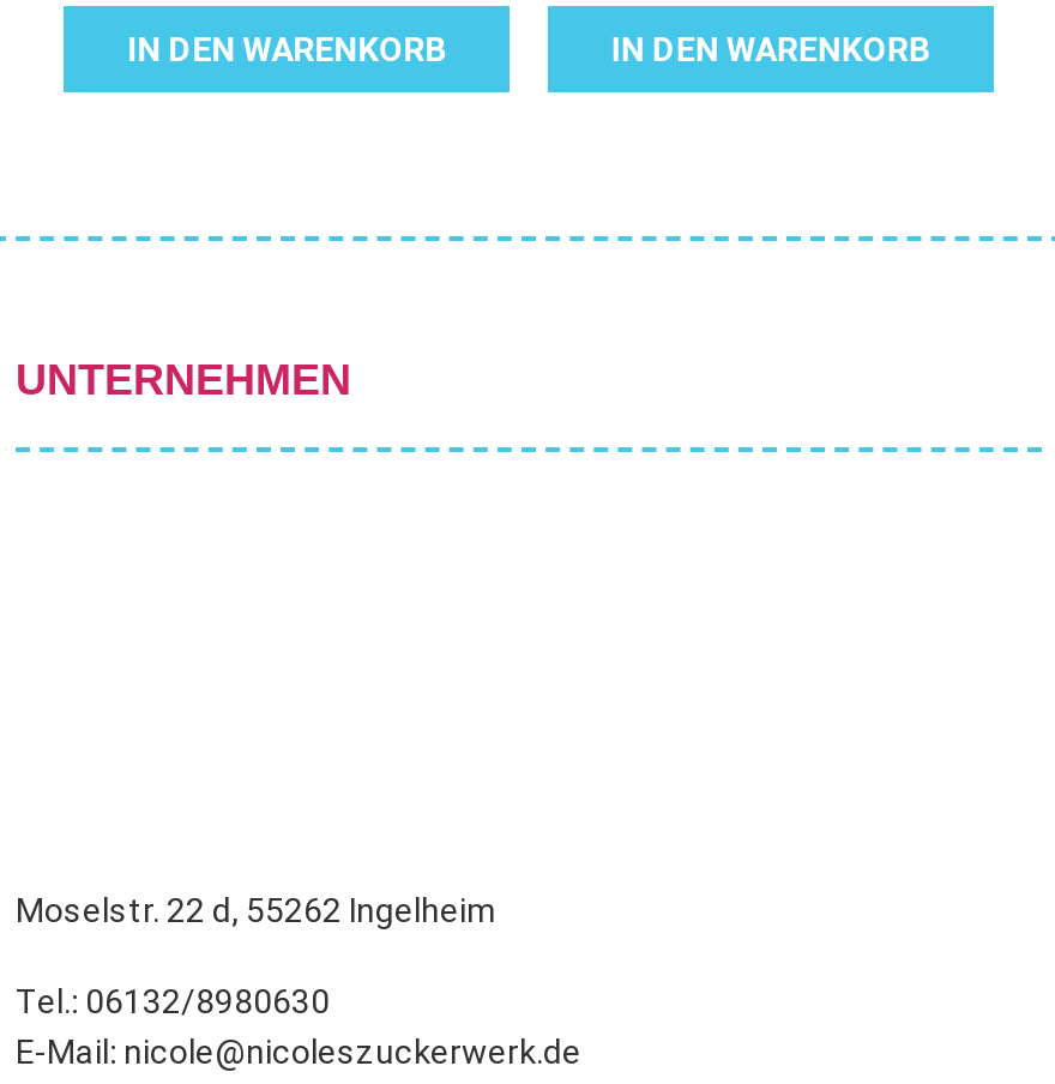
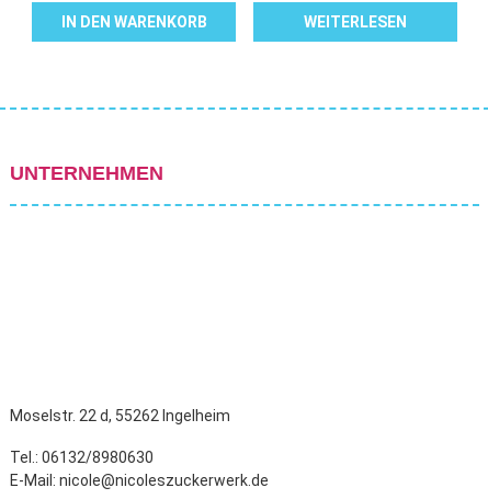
- IN DEN WARENKORB
+ WEITERLESEN
